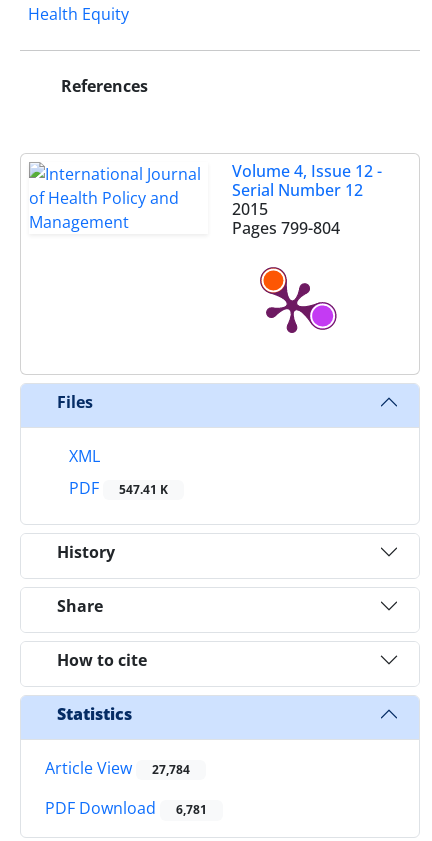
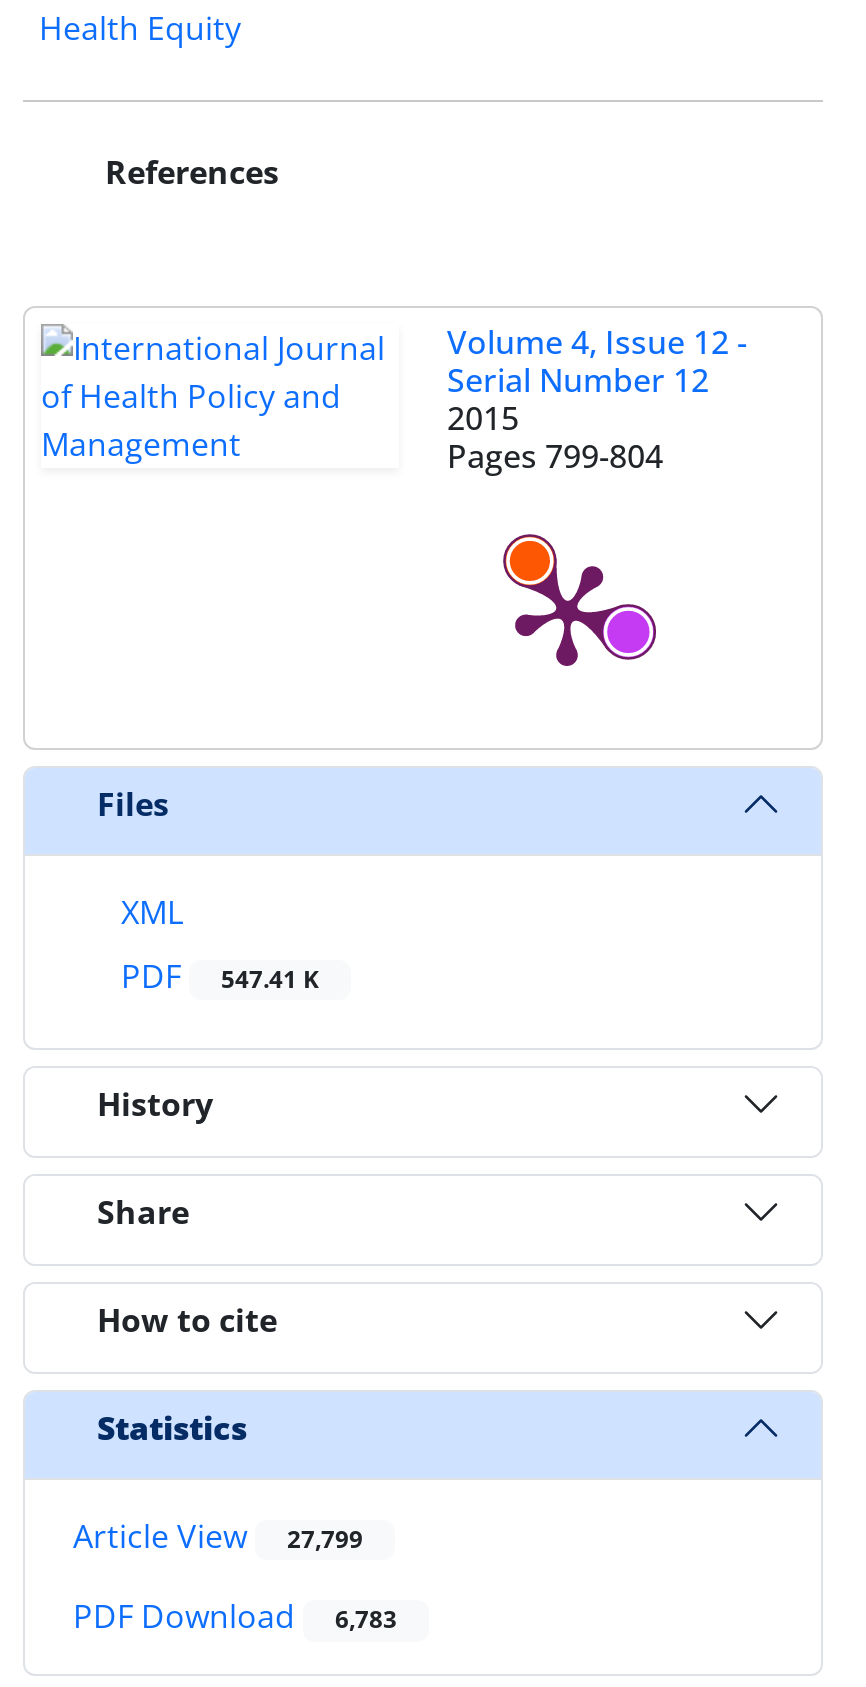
- Article View 27,784
+ Article View 27,799

- PDF Download 6,781
+ PDF Download 6,783
